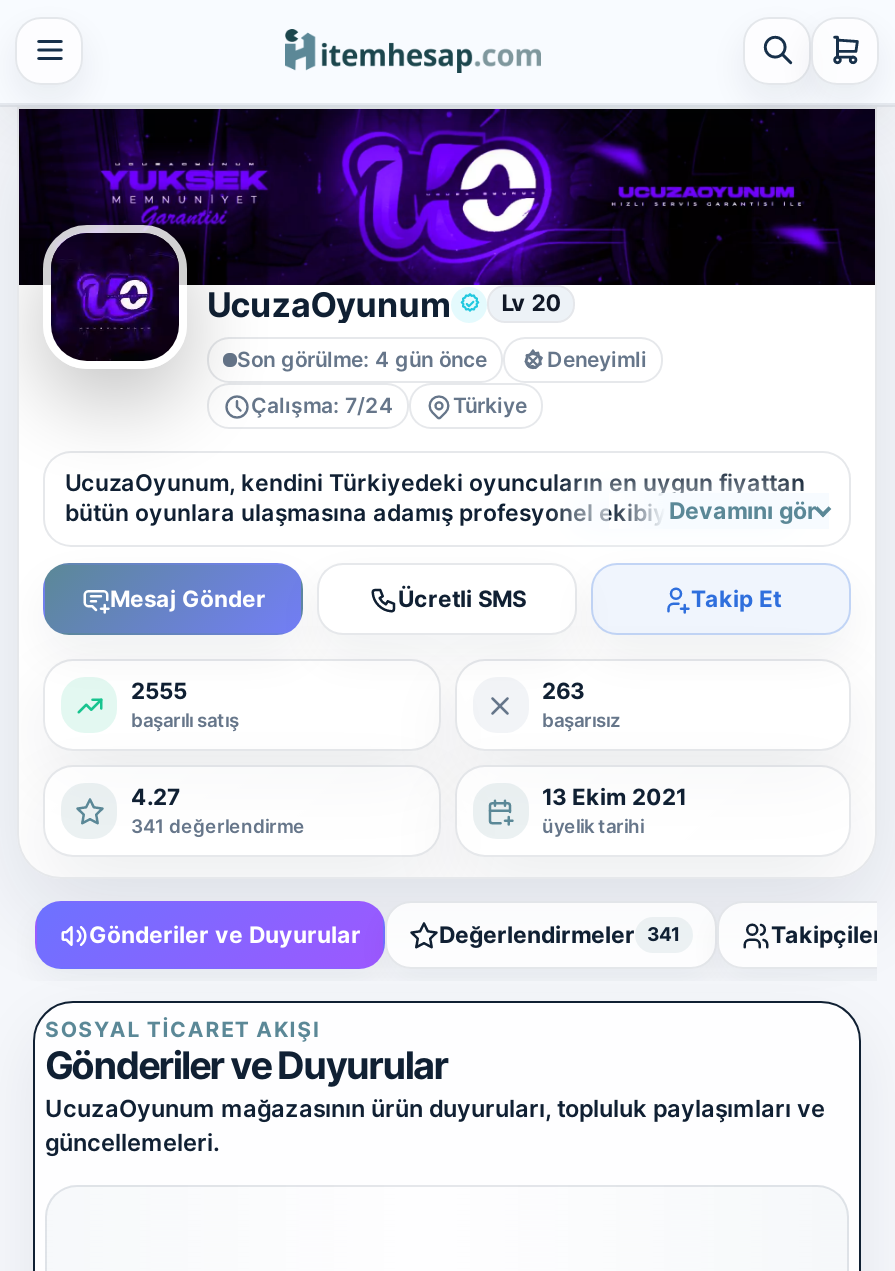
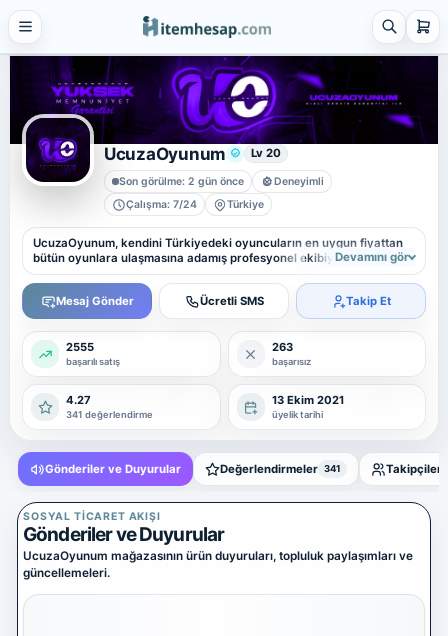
- Son görülme: 4 gün önce
+ Son görülme: 2 gün önce
